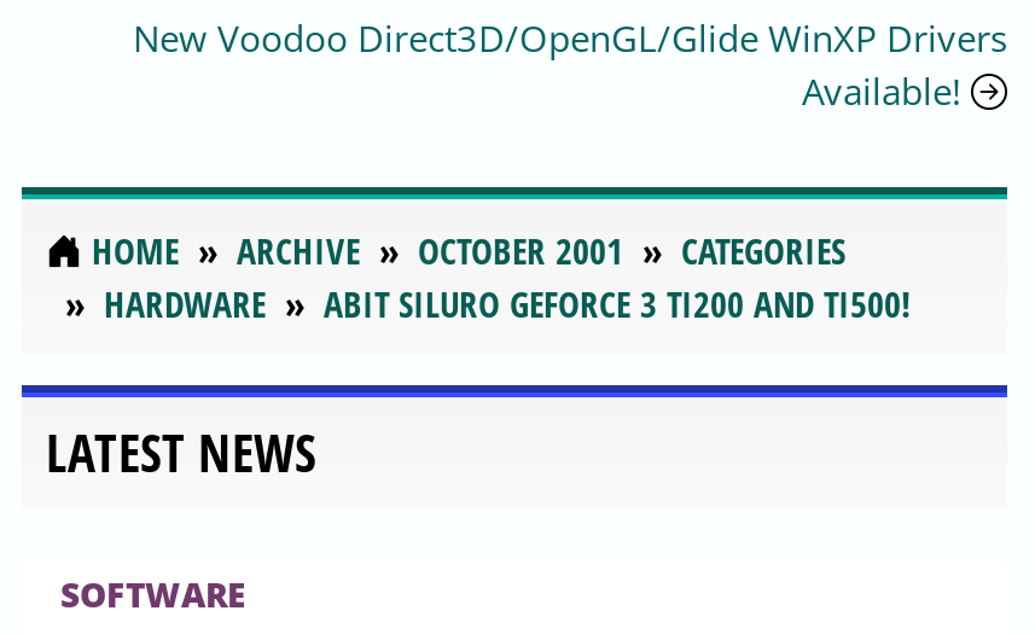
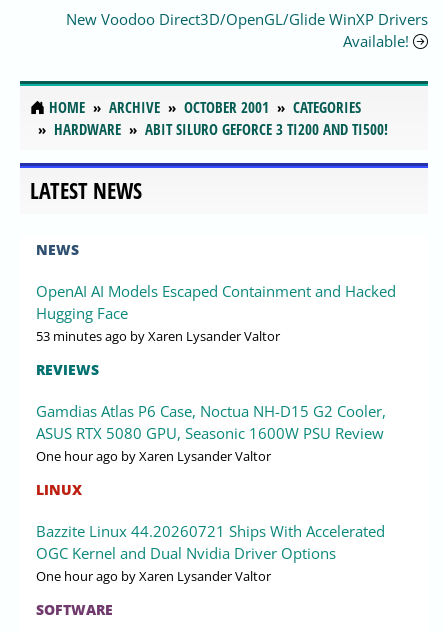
+ NEWS
+ OpenAI AI Models Escaped Containment and Hacked
+ Hugging Face
+ 53 minutes ago by Xaren Lysander Valtor
+ REVIEWS
+ Gamdias Atlas P6 Case, Noctua NH-D15 G2 Cooler,
+ ASUS RTX 5080 GPU, Seasonic 1600W PSU Review
+ One hour ago by Xaren Lysander Valtor
+ LINUX
+ Bazzite Linux 44.20260721 Ships With Accelerated
+ OGC Kernel and Dual Nvidia Driver Options
+ One hour ago by Xaren Lysander Valtor
